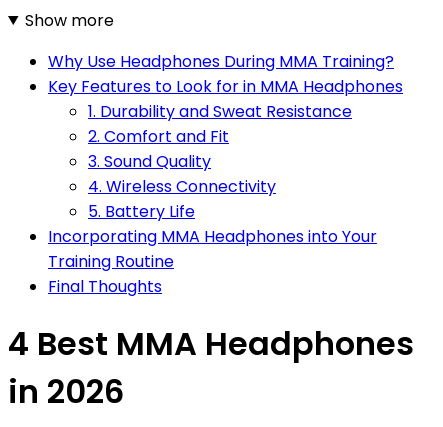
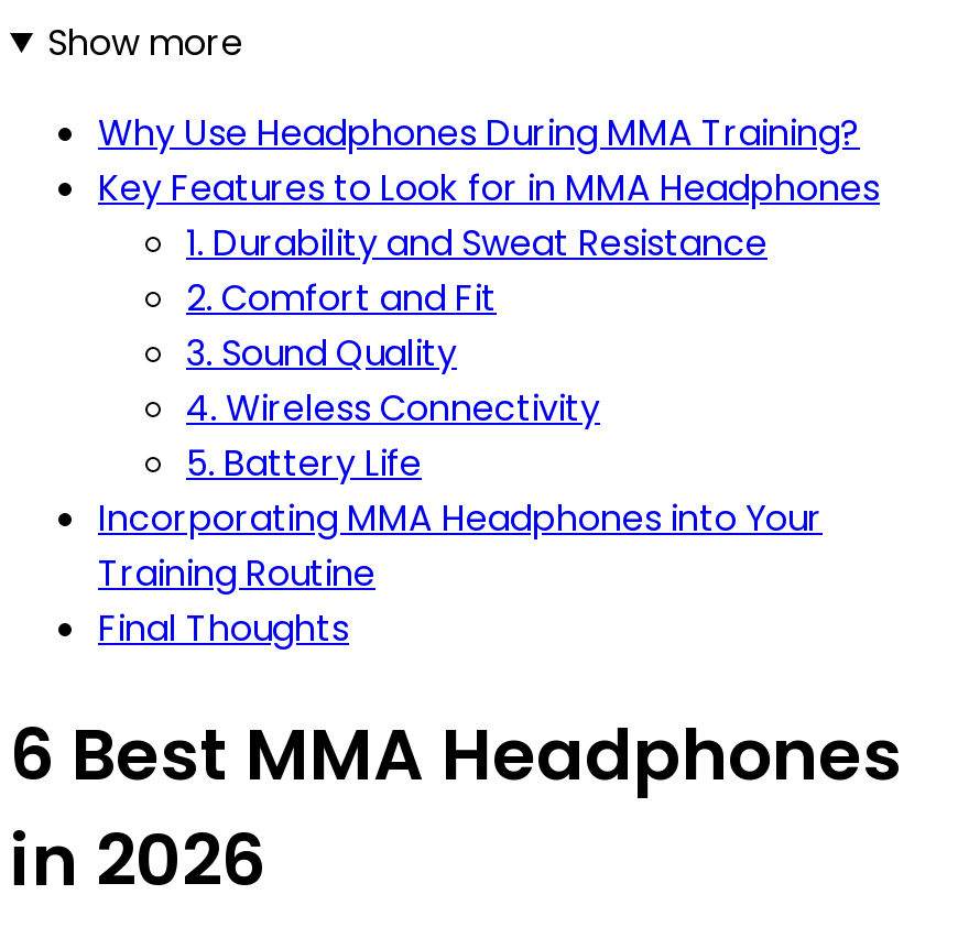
- 4 Best MMA Headphones
+ 6 Best MMA Headphones
